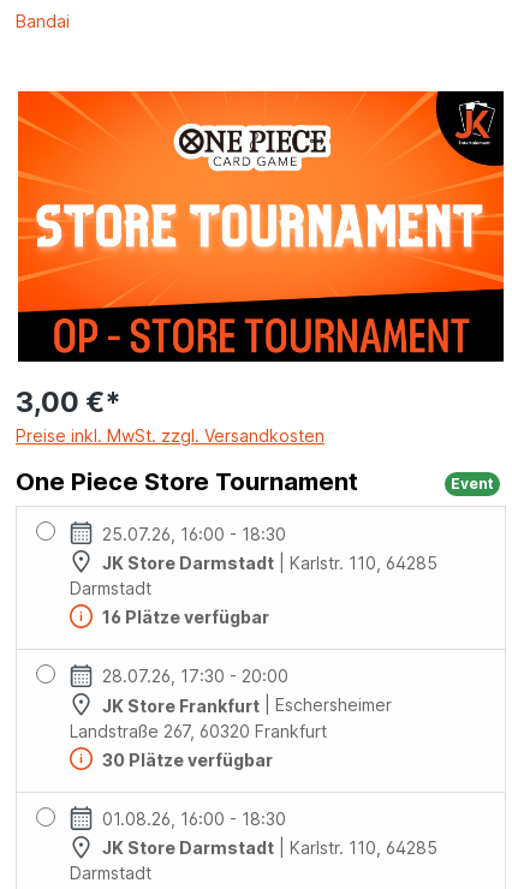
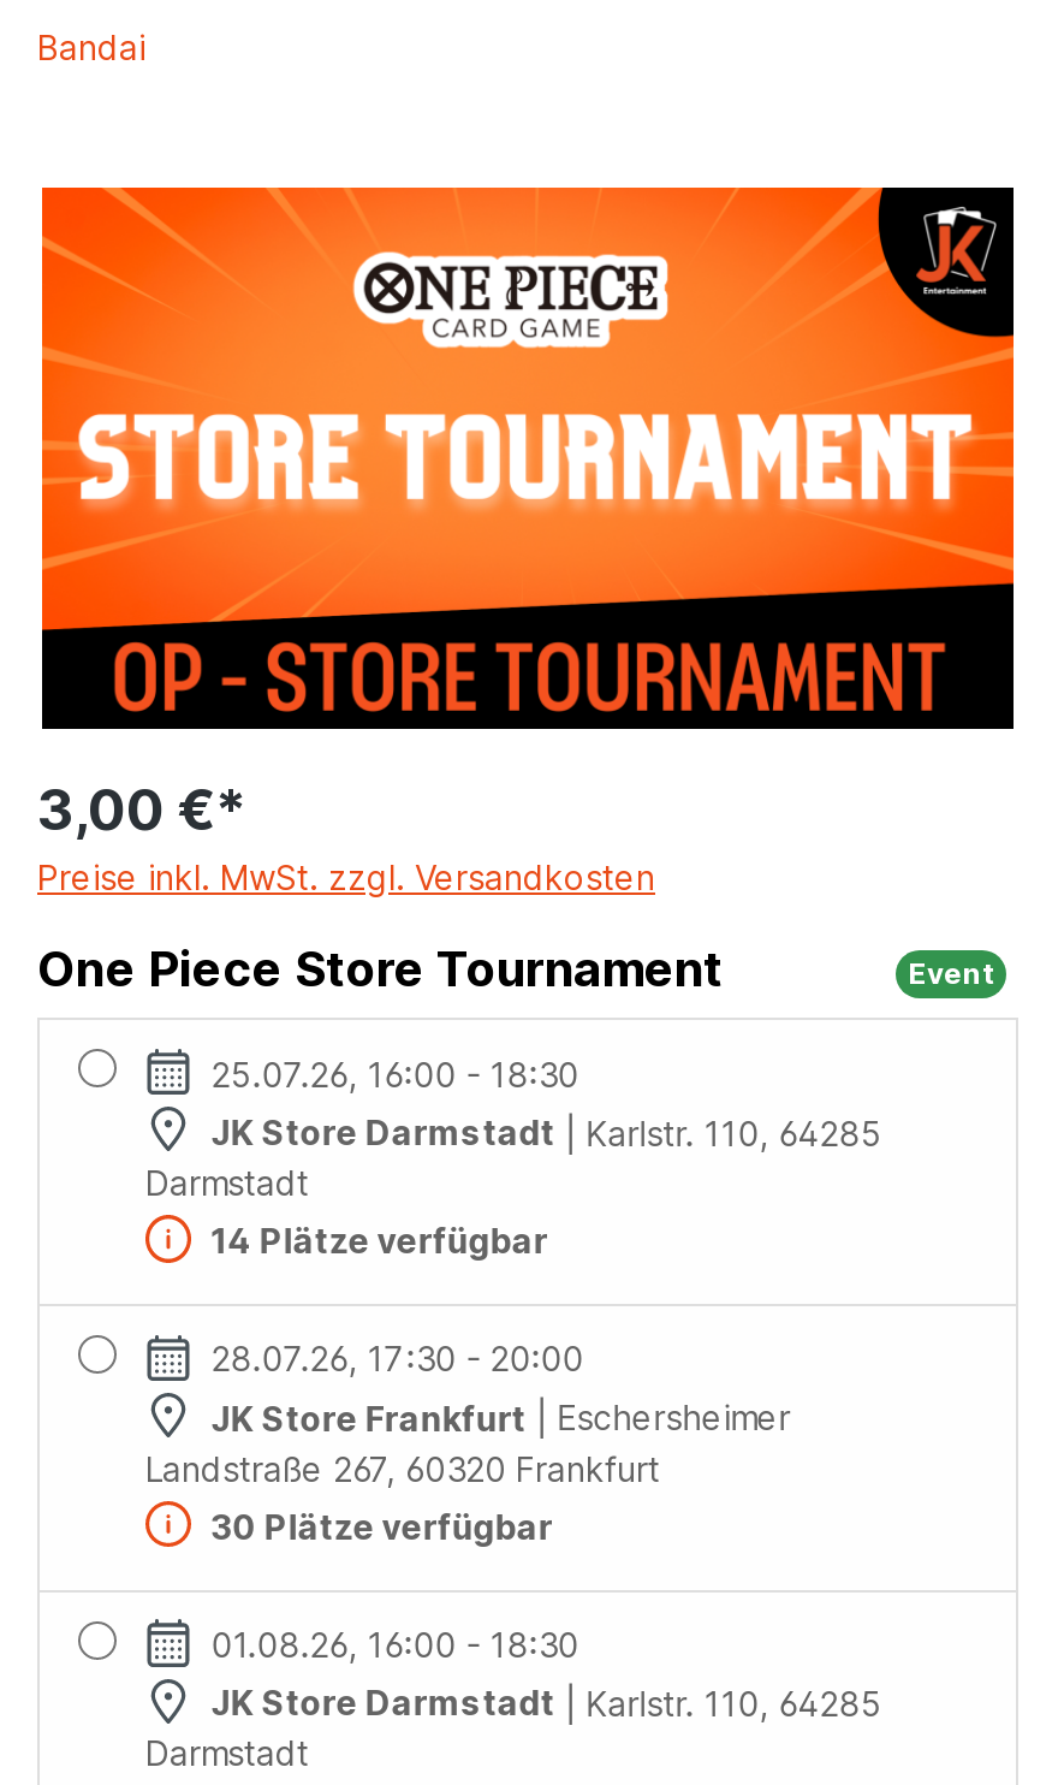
- 16 Plätze verfügbar
+ 14 Plätze verfügbar
